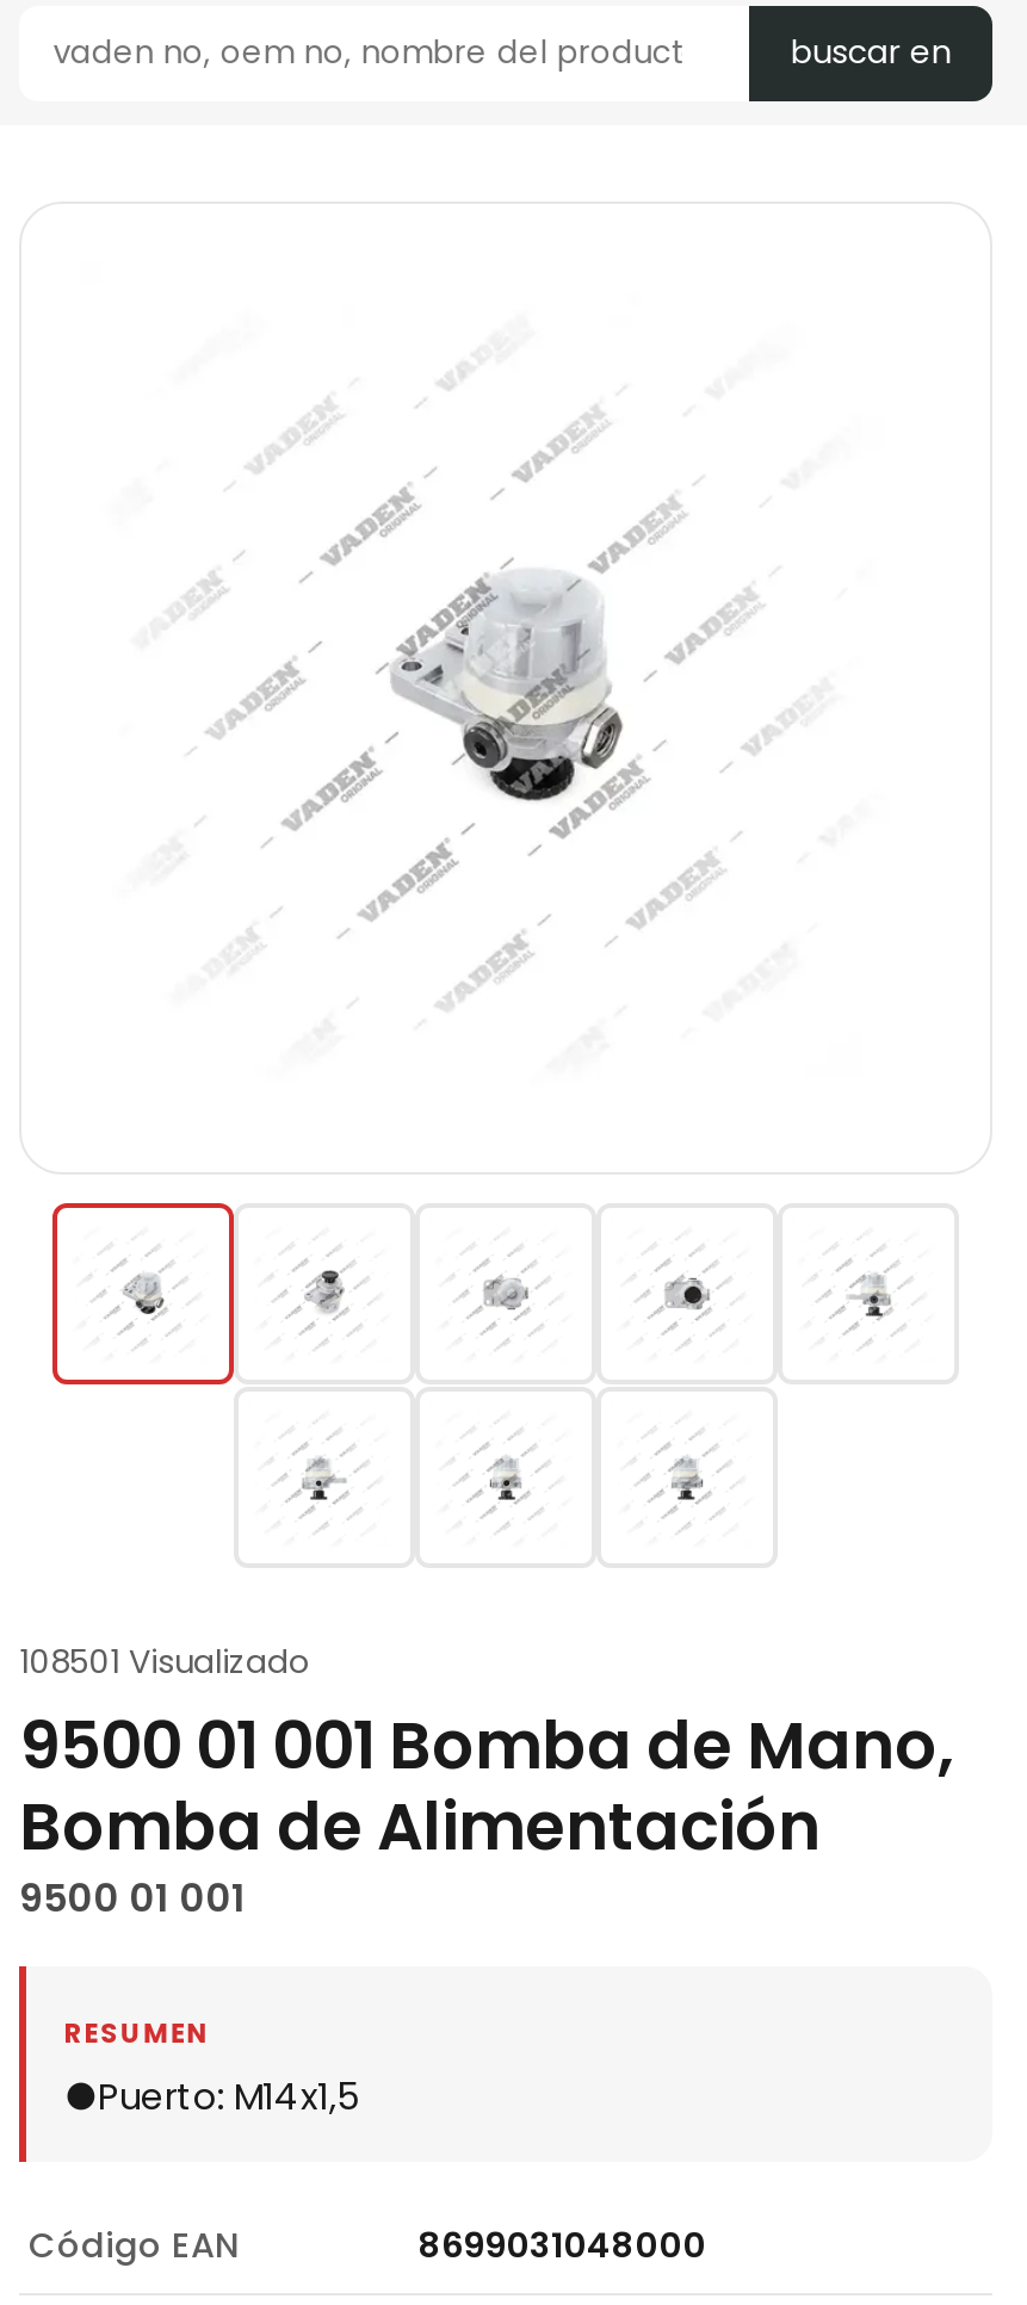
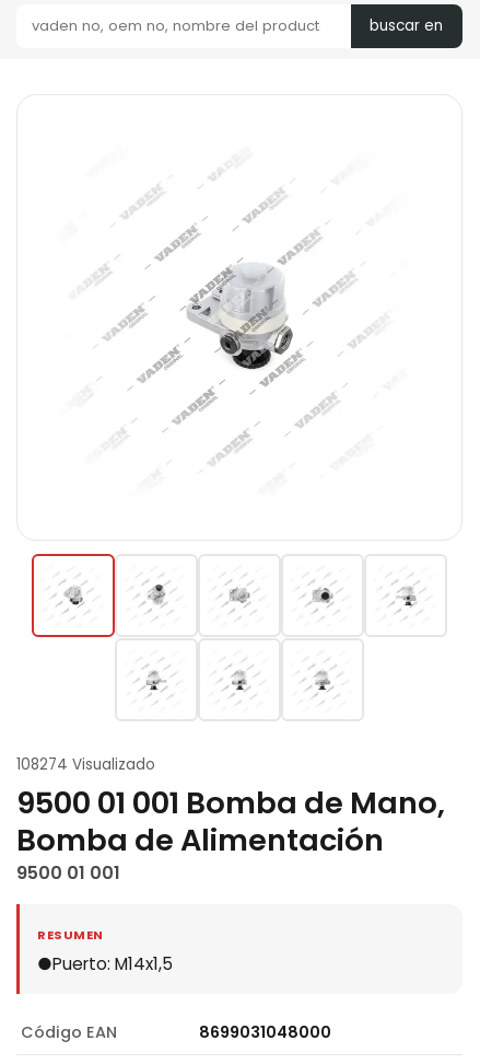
- 108501 Visualizado
+ 108274 Visualizado
